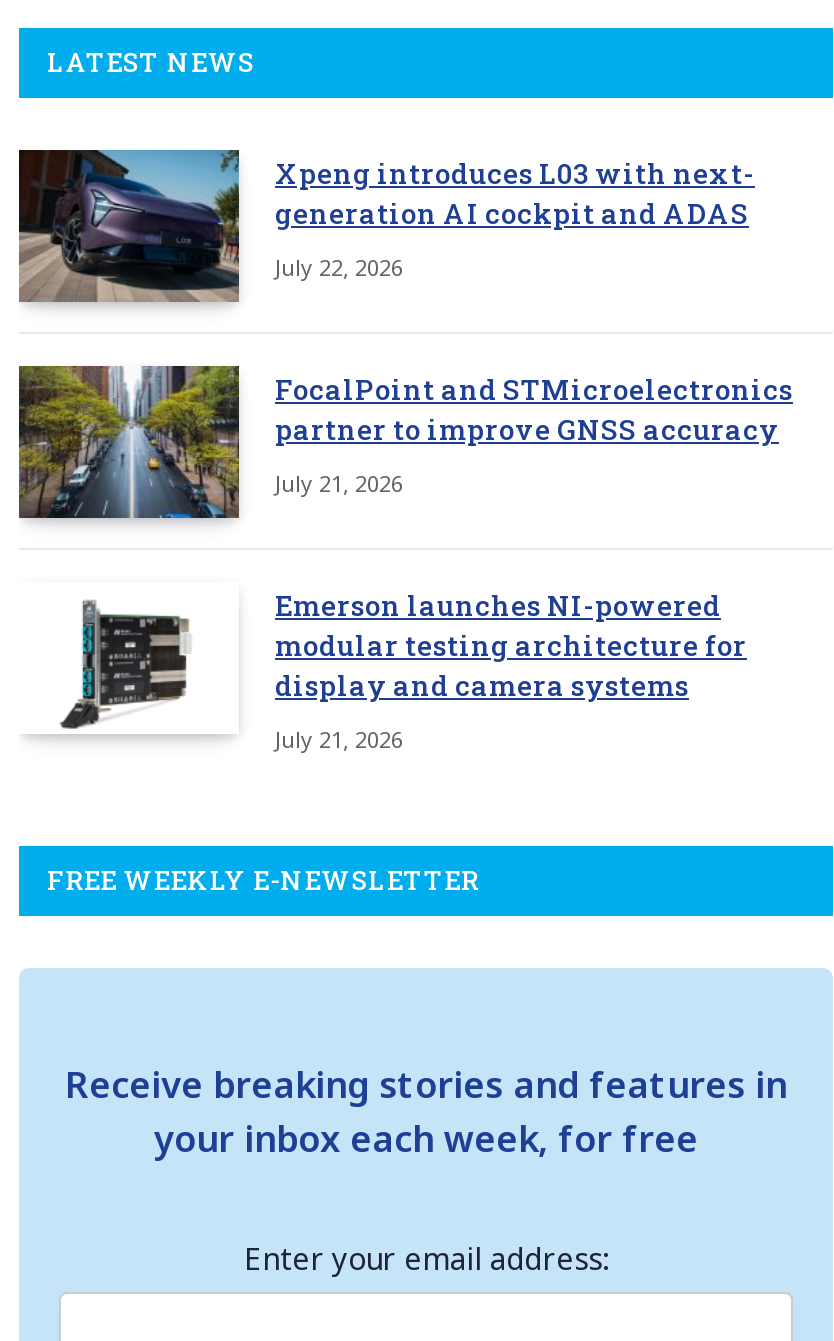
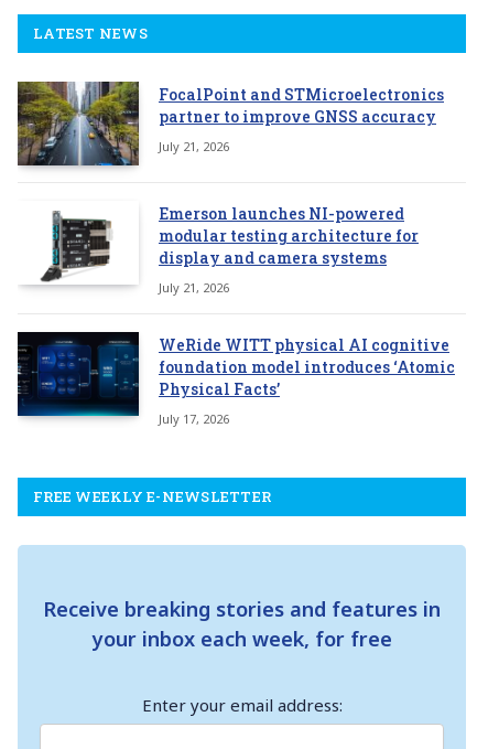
- [image]
- Xpeng introduces L03 with next-
- generation AI cockpit and ADAS
- July 22, 2026

moved up: [image] | FocalPoint and STMicroelectronics | partner to improve GNSS accuracy | July 21, 2026 | Emerson launches NI-powered | modular testing architecture for | display and camera systems | July 21, 2026

+ [image]
+ WeRide WITT physical AI cognitive
+ foundation model introduces ‘Atomic
+ Physical Facts’
+ July 17, 2026
